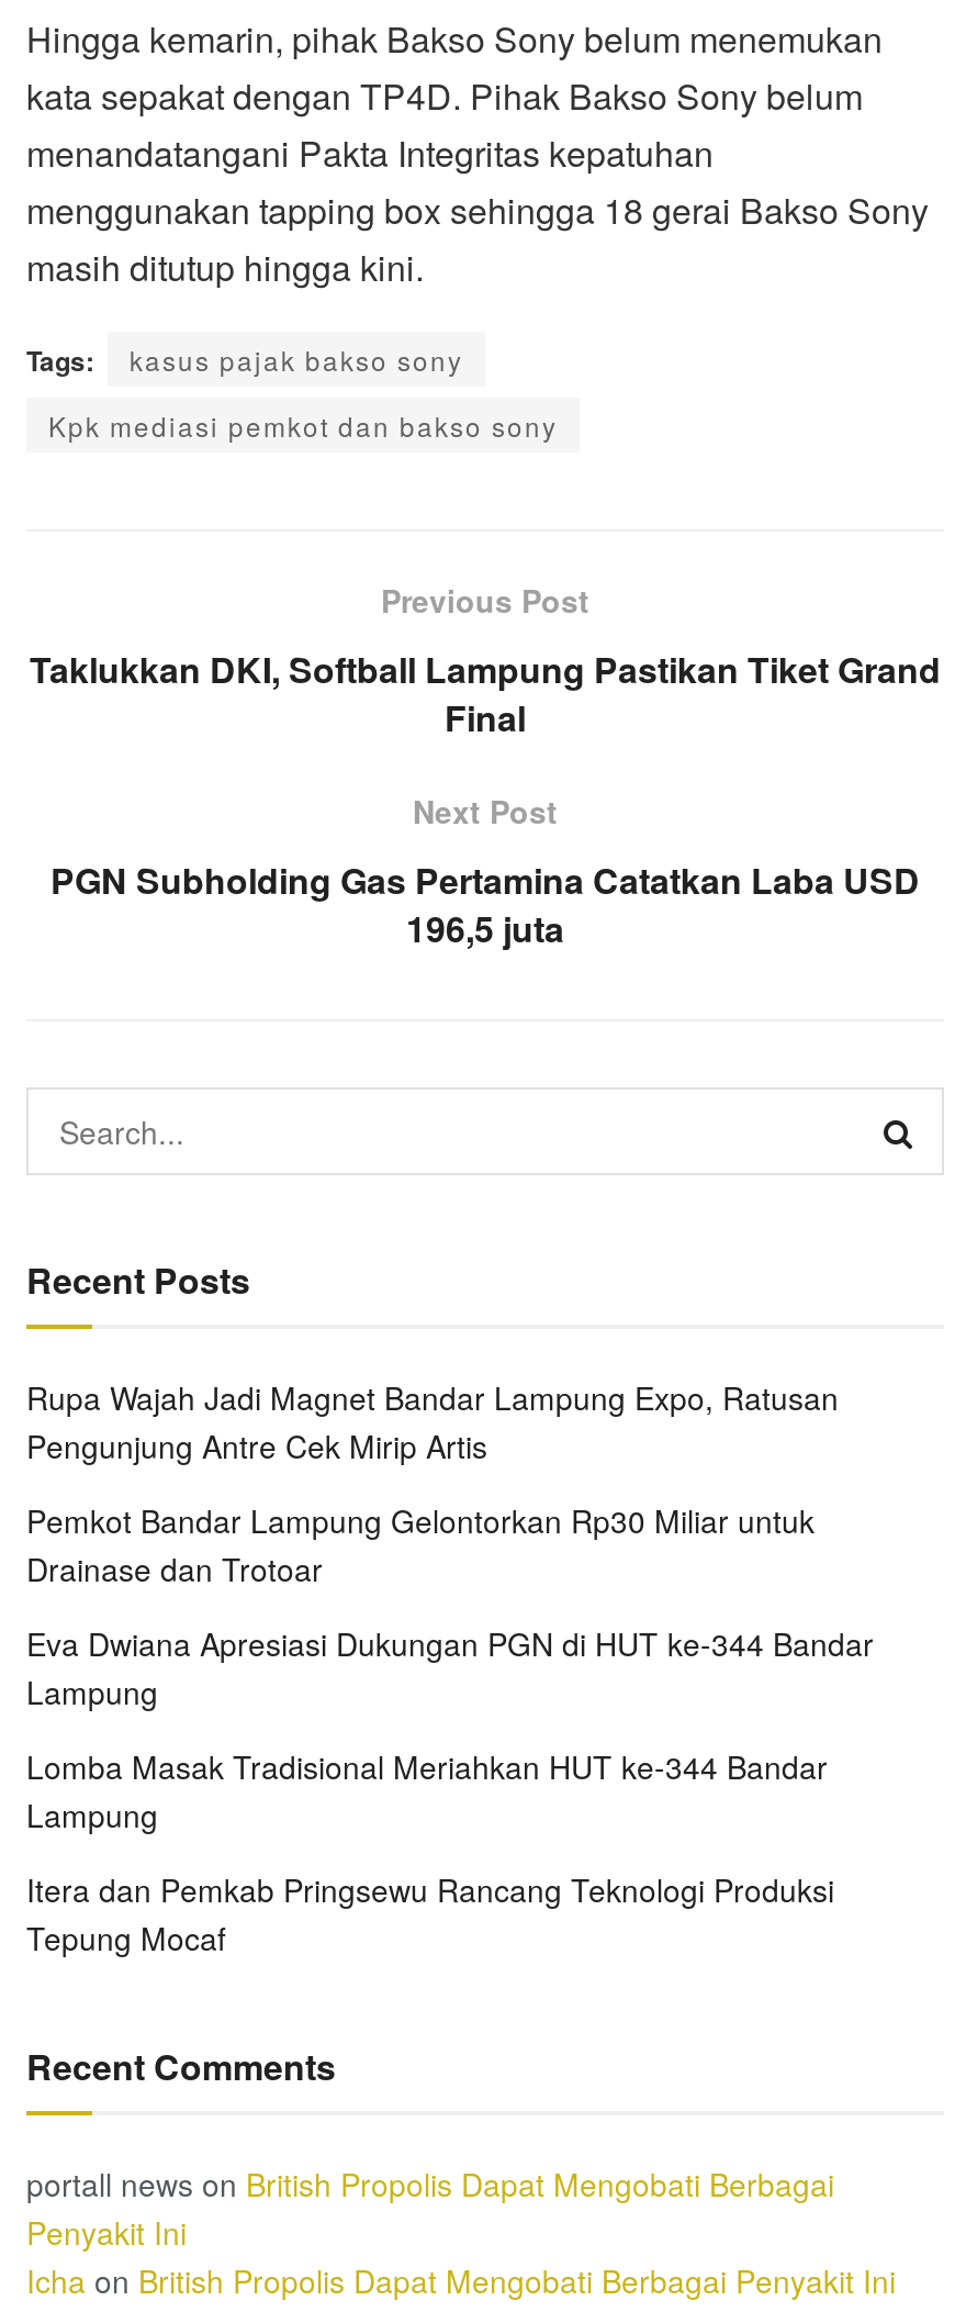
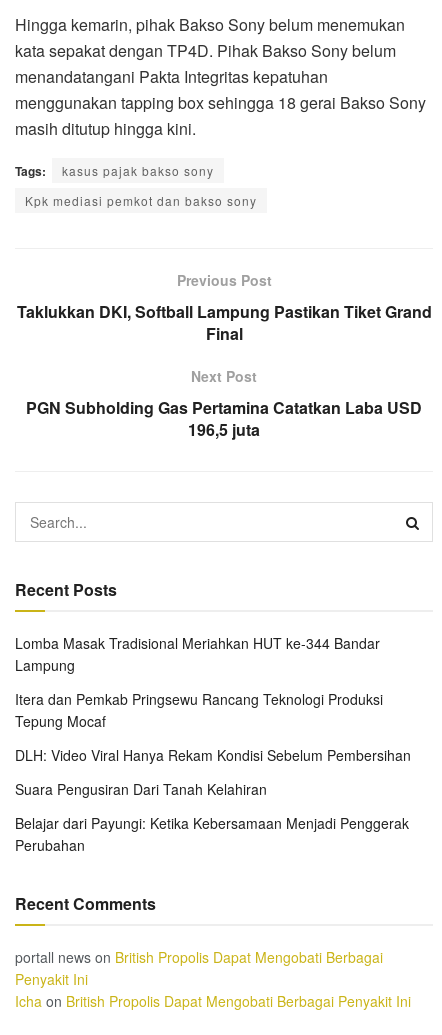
- Rupa Wajah Jadi Magnet Bandar Lampung Expo, Ratusan
- Pengunjung Antre Cek Mirip Artis
- Pemkot Bandar Lampung Gelontorkan Rp30 Miliar untuk
- Drainase dan Trotoar
- Eva Dwiana Apresiasi Dukungan PGN di HUT ke-344 Bandar
- Lampung

moved up: Lomba Masak Tradisional Meriahkan HUT ke-344 Bandar | Lampung | Itera dan Pemkab Pringsewu Rancang Teknologi Produksi | Tepung Mocaf

+ DLH: Video Viral Hanya Rekam Kondisi Sebelum Pembersihan
+ Suara Pengusiran Dari Tanah Kelahiran
+ Belajar dari Payungi: Ketika Kebersamaan Menjadi Penggerak
+ Perubahan
